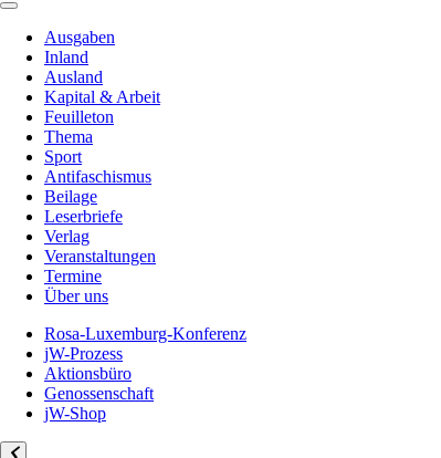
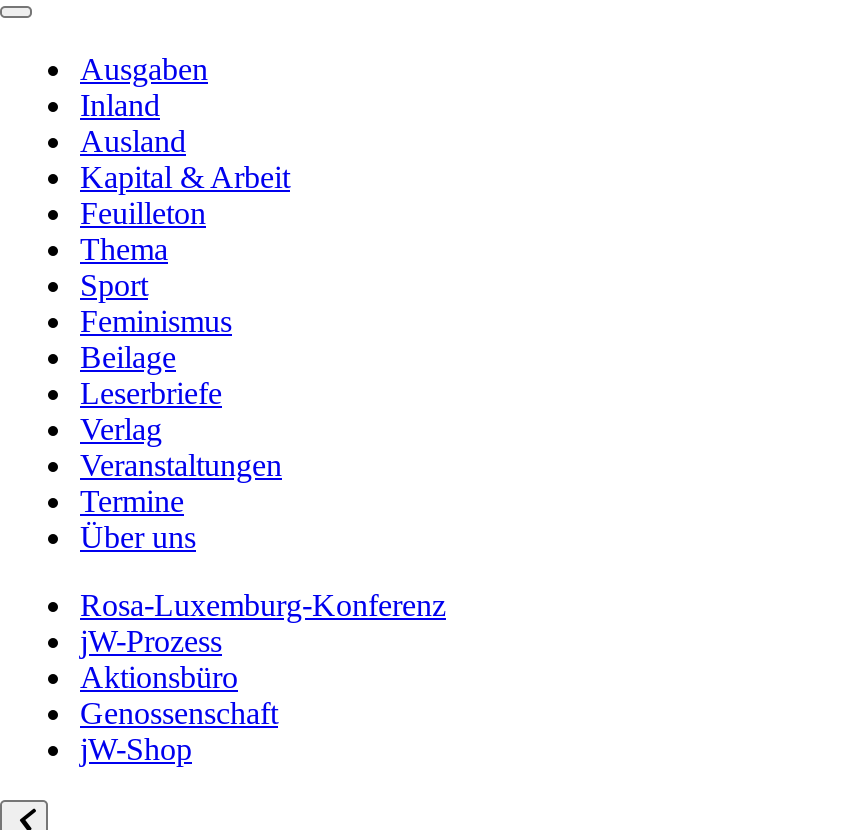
- Antifaschismus
+ Feminismus
